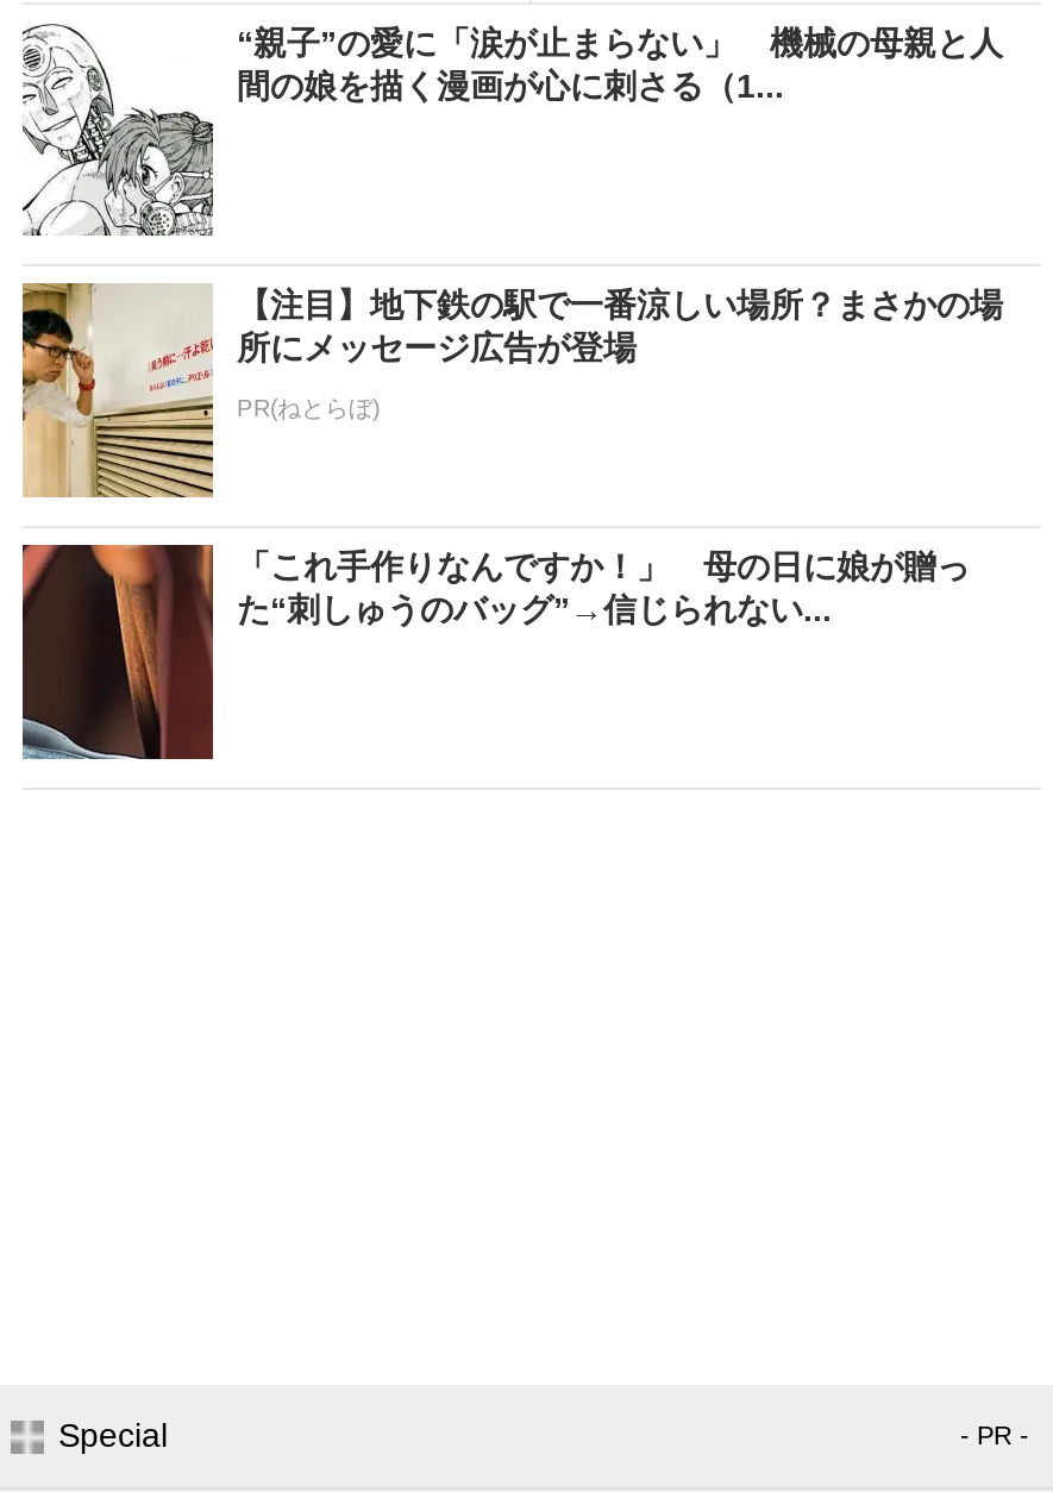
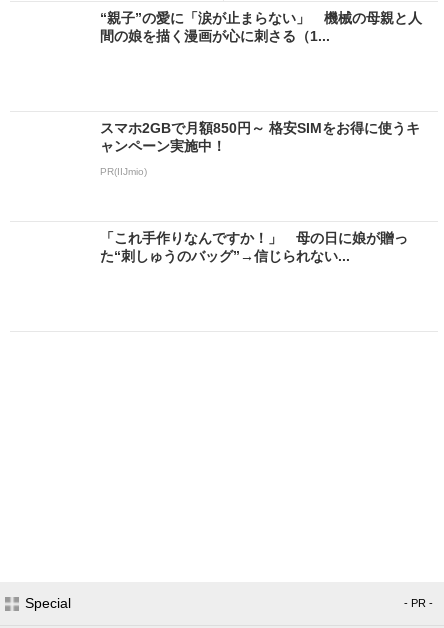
- [image]

- [image]

- 【注目】地下鉄の駅で一番涼しい場所？まさかの場
- 所にメッセージ広告が登場
+ スマホ2GBで月額850円～ 格安SIMをお得に使うキ
+ ャンペーン実施中！

- PR(ねとらぼ)
+ PR(IIJmio)

- [image]
